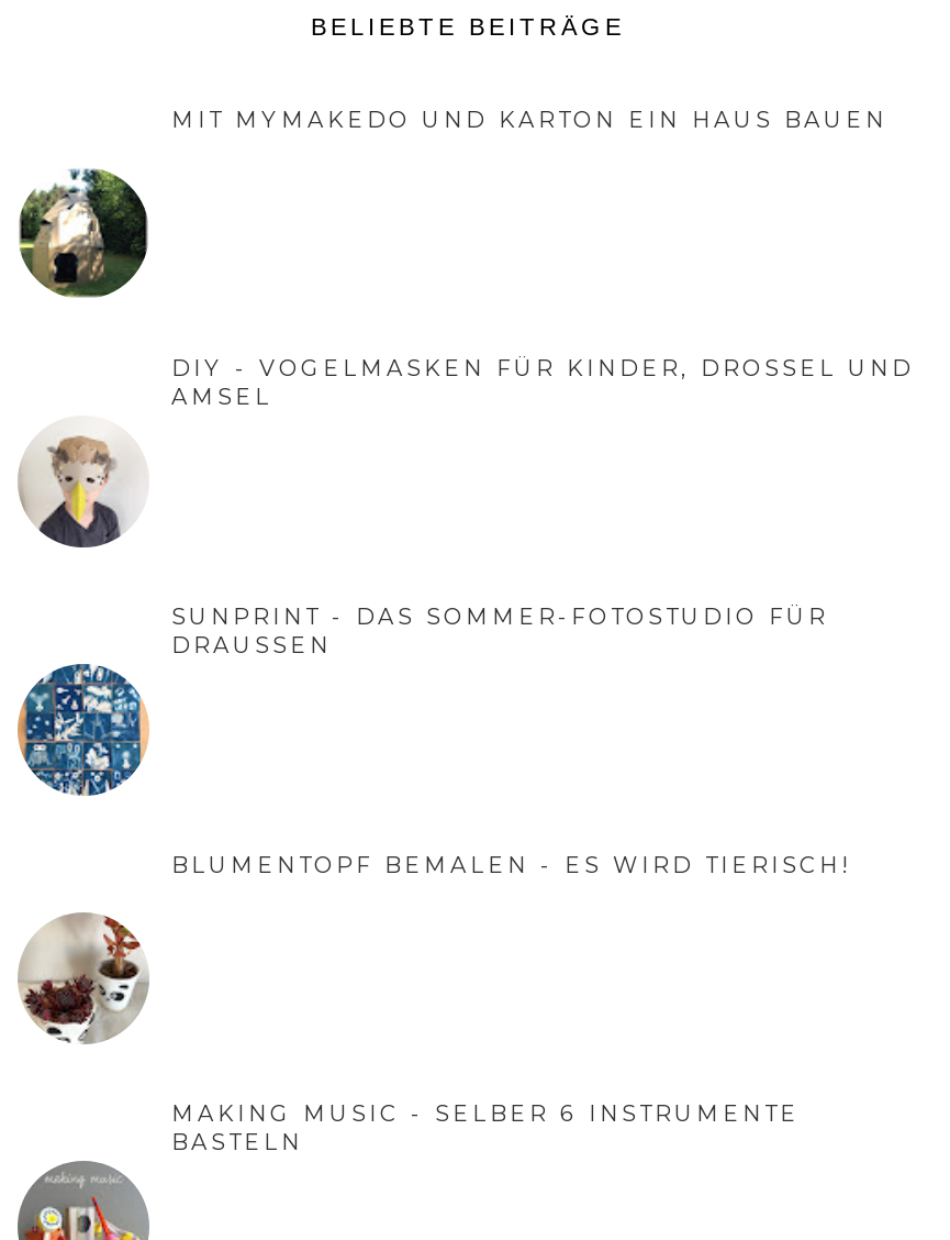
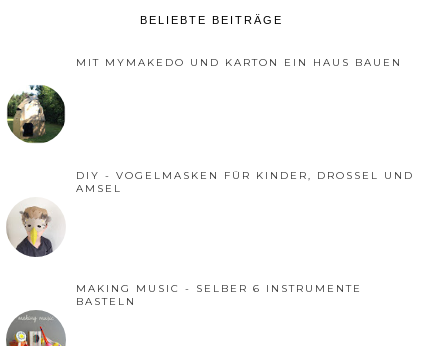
- SUNPRINT - DAS SOMMER-FOTOSTUDIO FÜR
- DRAUSSEN

- [image]
- BLUMENTOPF BEMALEN - ES WIRD TIERISCH!

- [image]
